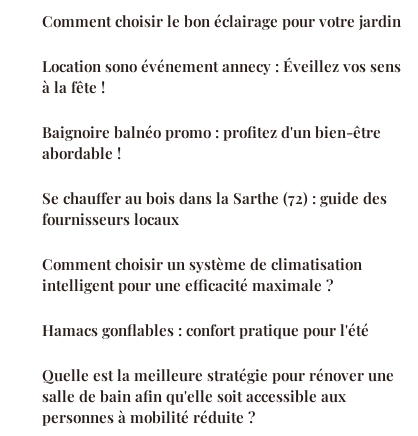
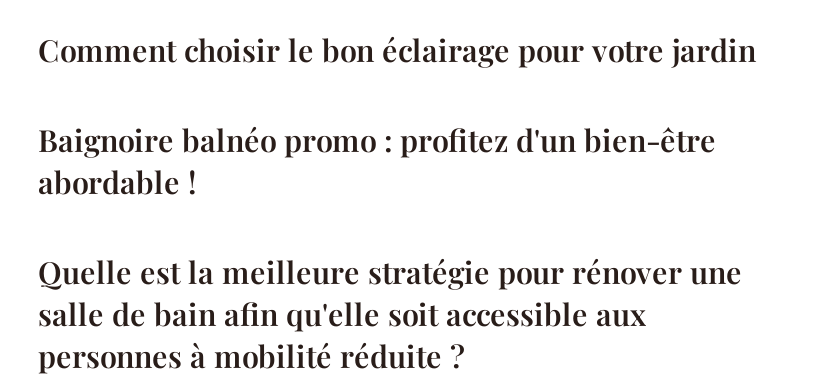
- Location sono événement annecy : Éveillez vos sens
- à la fête !

- Se chauffer au bois dans la Sarthe (72) : guide des
- fournisseurs locaux
- Comment choisir un système de climatisation
- intelligent pour une efficacité maximale ?
- Hamacs gonflables : confort pratique pour l'été
